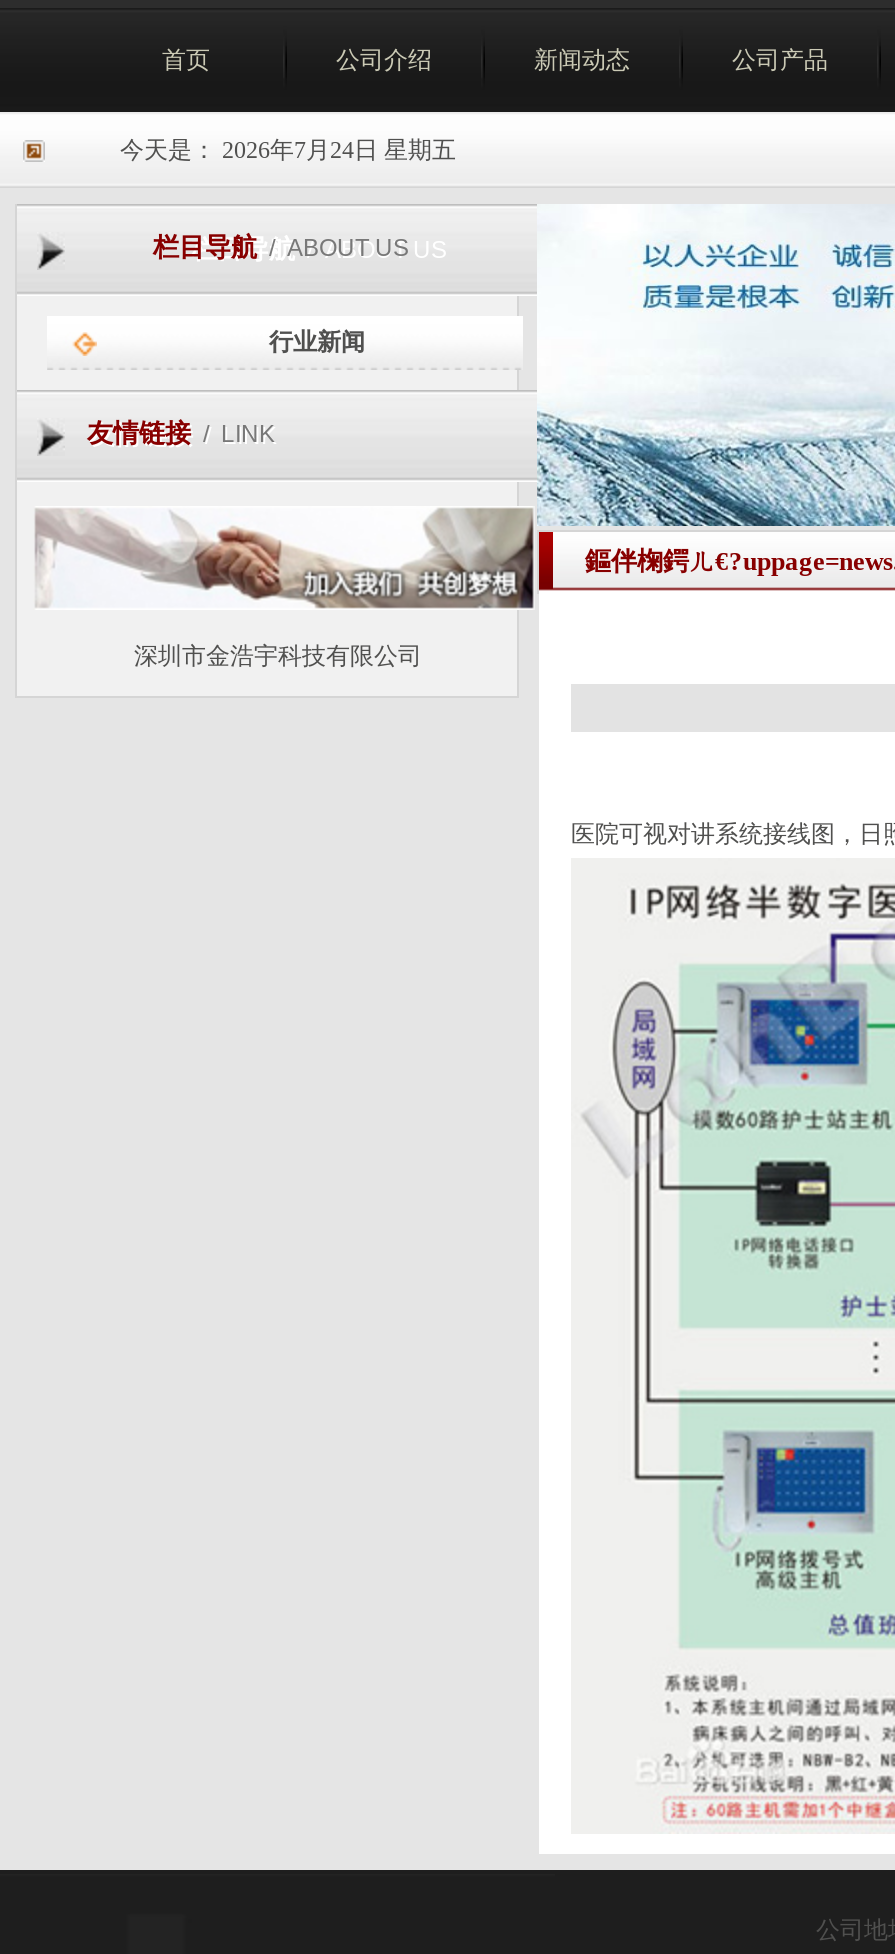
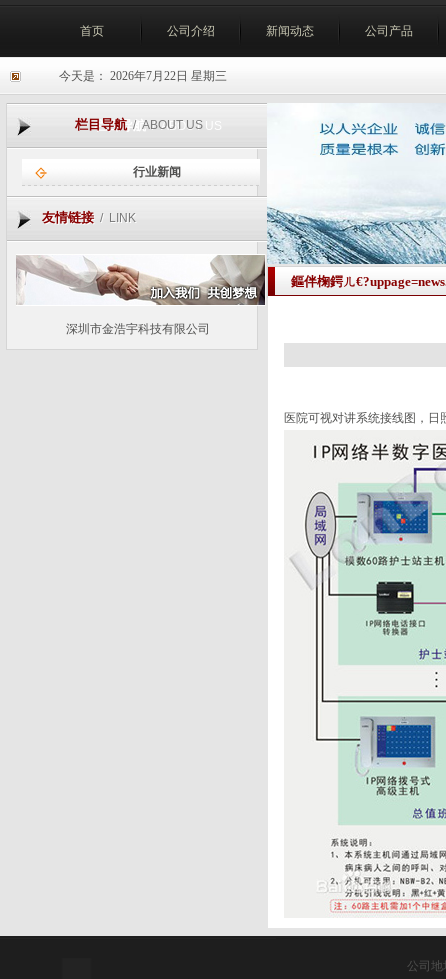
- 今天是：2026年7月24日 星期五
+ 今天是：2026年7月22日 星期三
